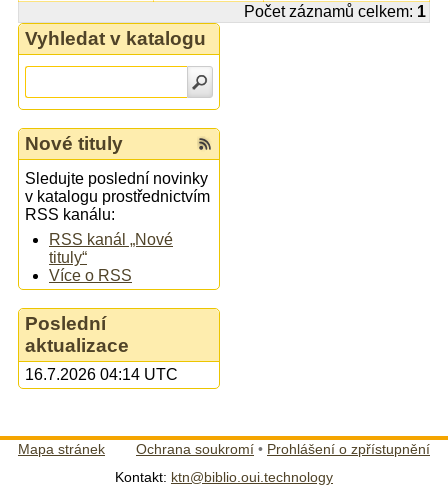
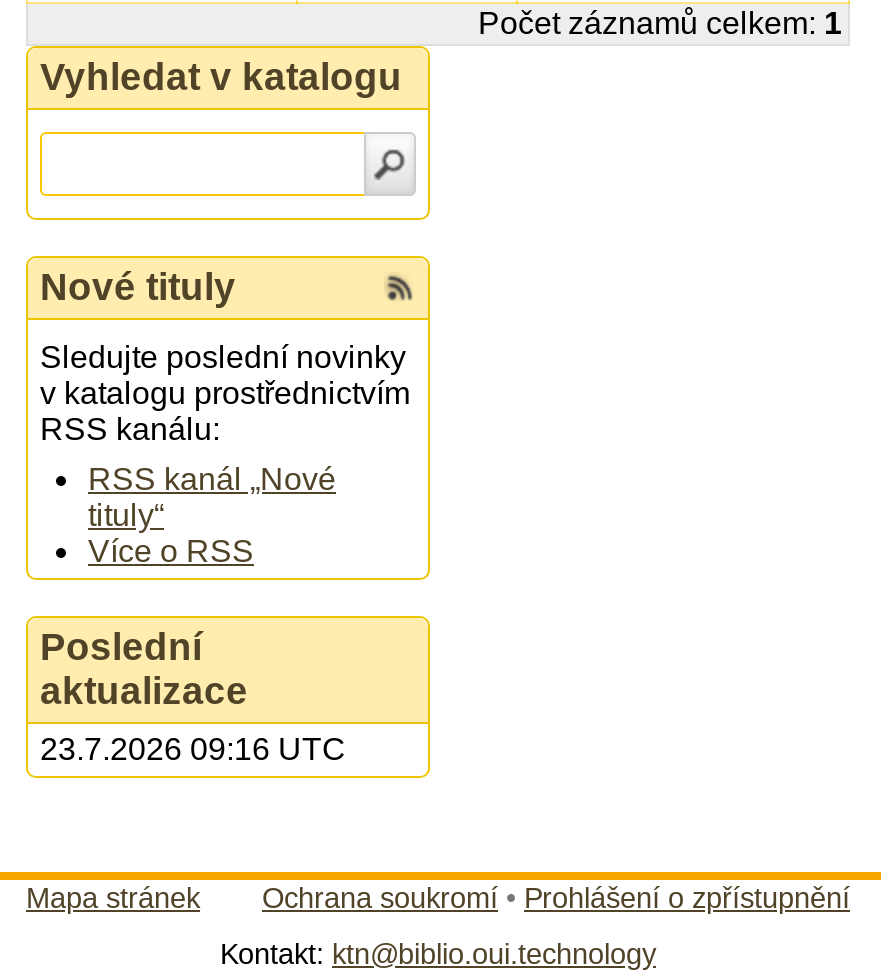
- 16.7.2026 04:14 UTC
+ 23.7.2026 09:16 UTC
